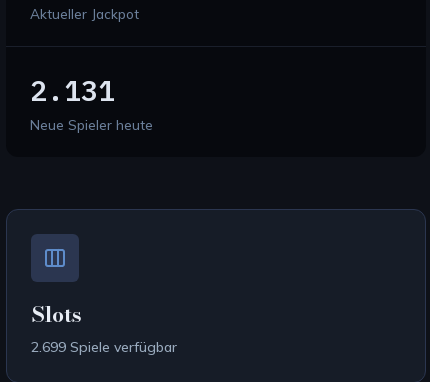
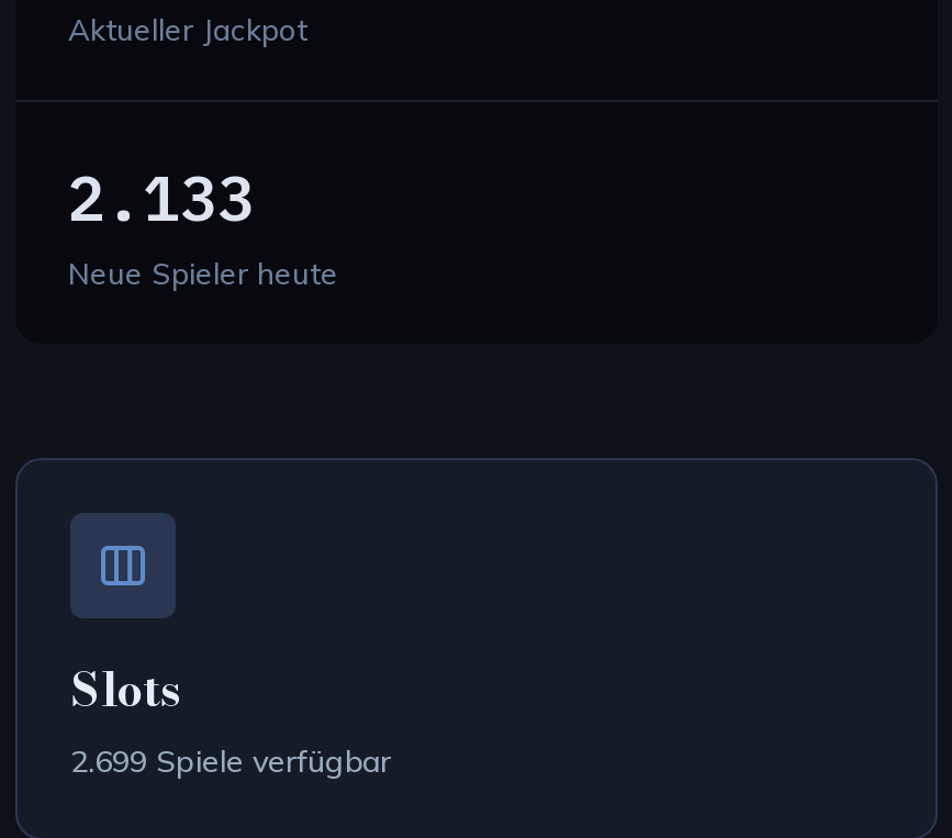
- 2.131
+ 2.133
